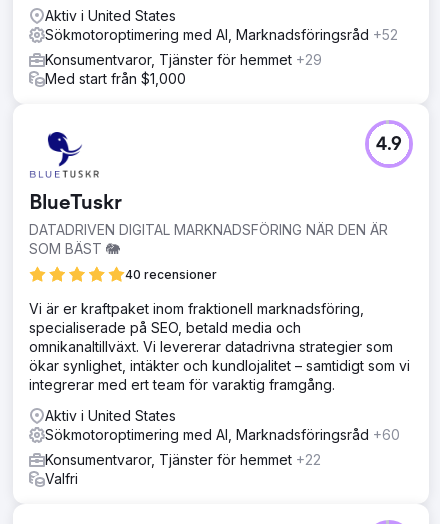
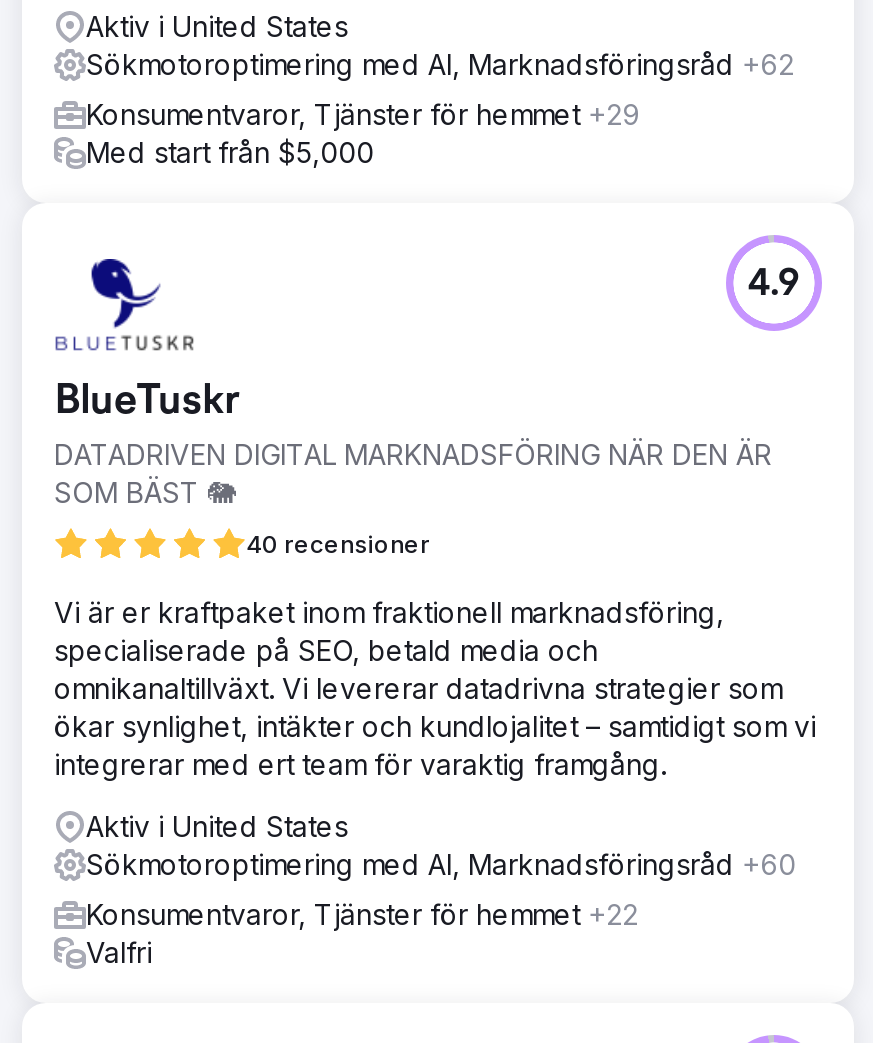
- Sökmotoroptimering med AI, Marknadsföringsråd +52
+ Sökmotoroptimering med AI, Marknadsföringsråd +62

- Med start från $1,000
+ Med start från $5,000
